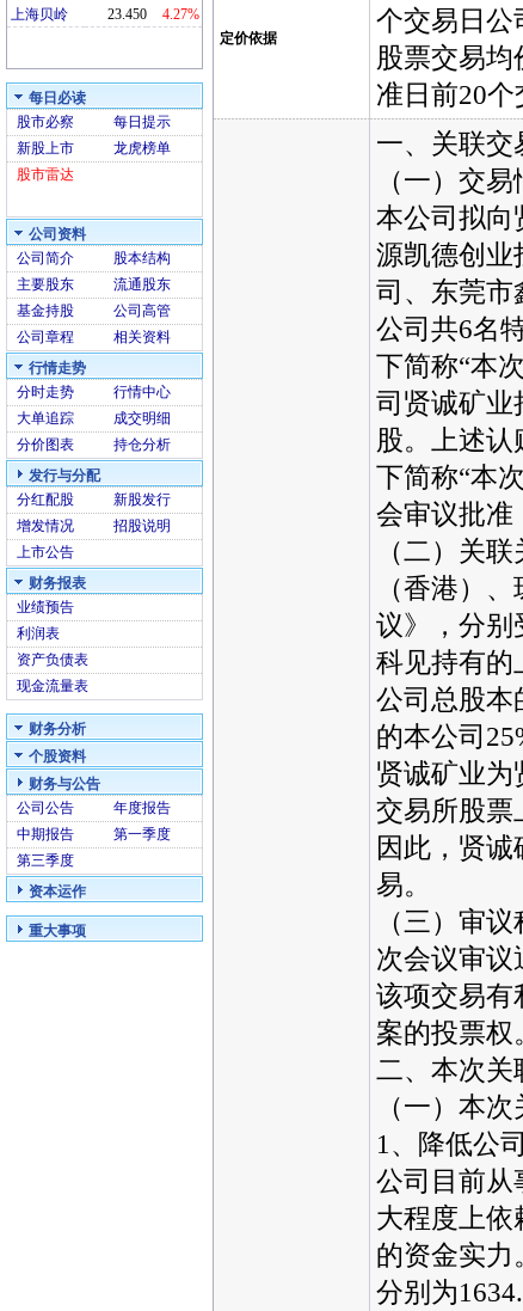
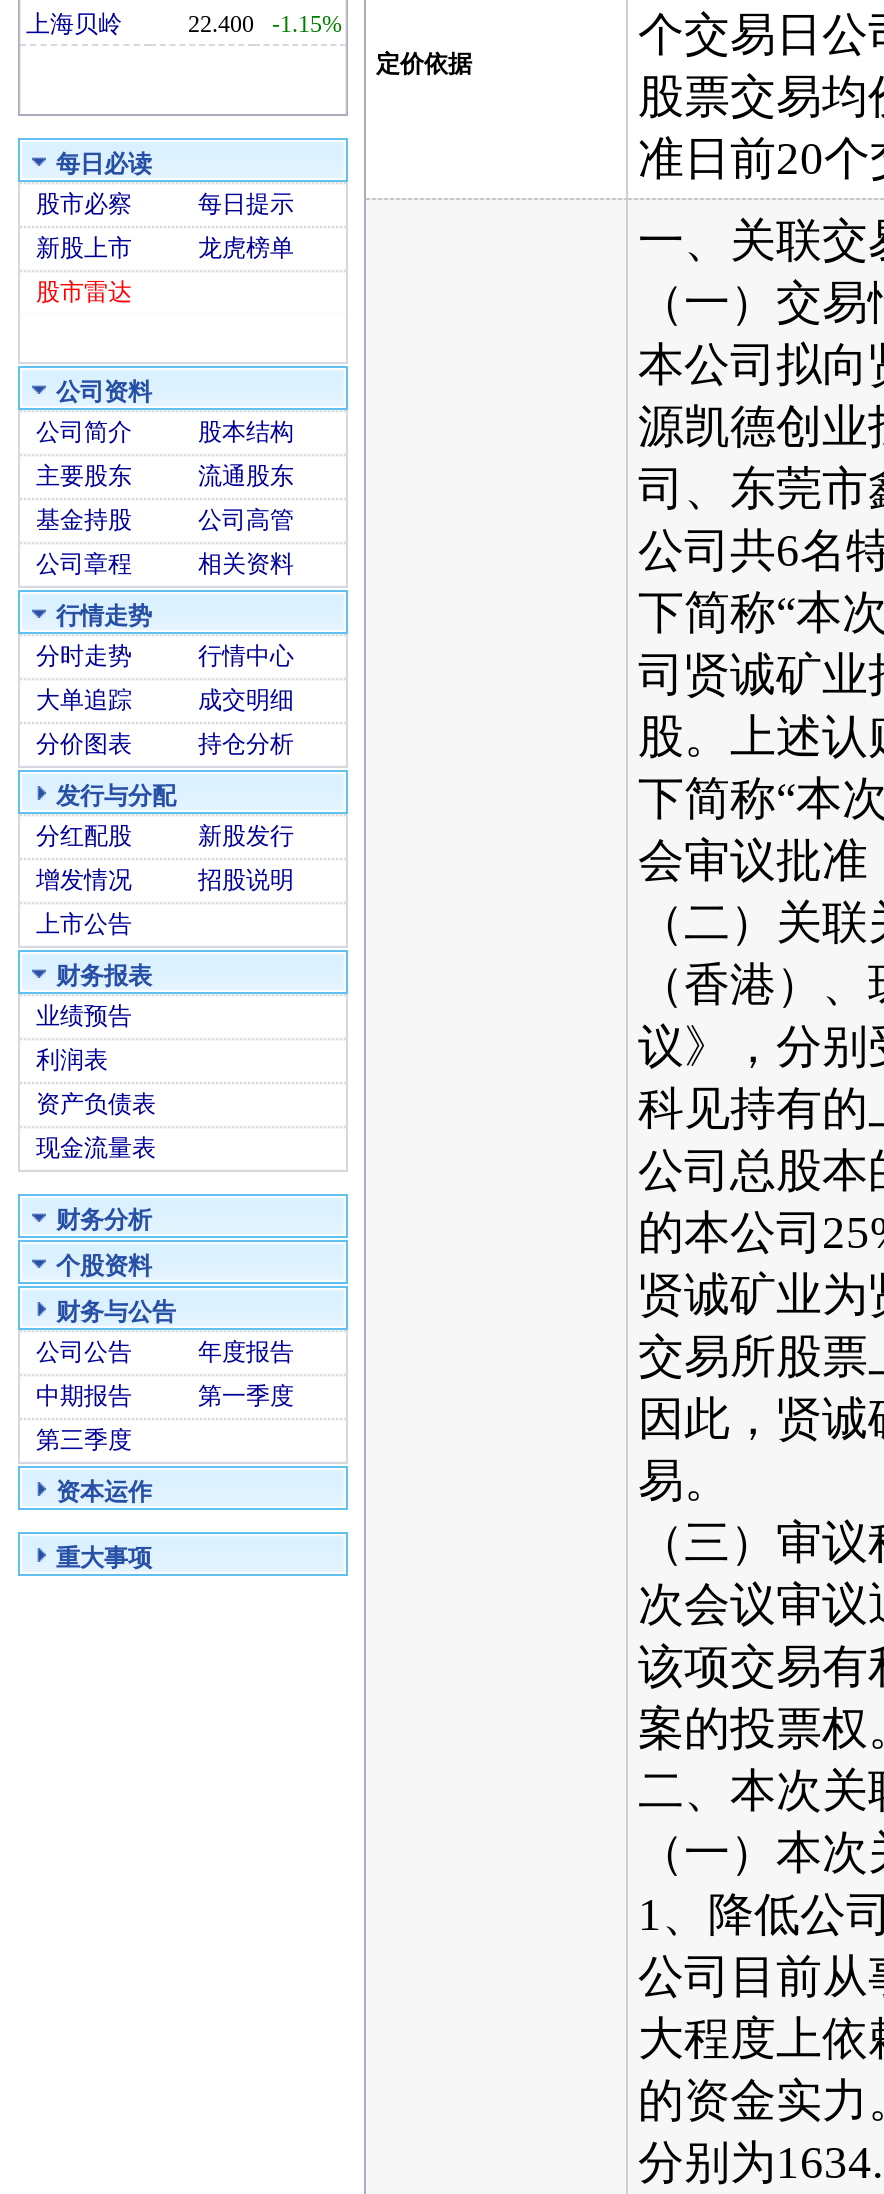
- 23.450
+ 22.400

- 4.27%
+ -1.15%
